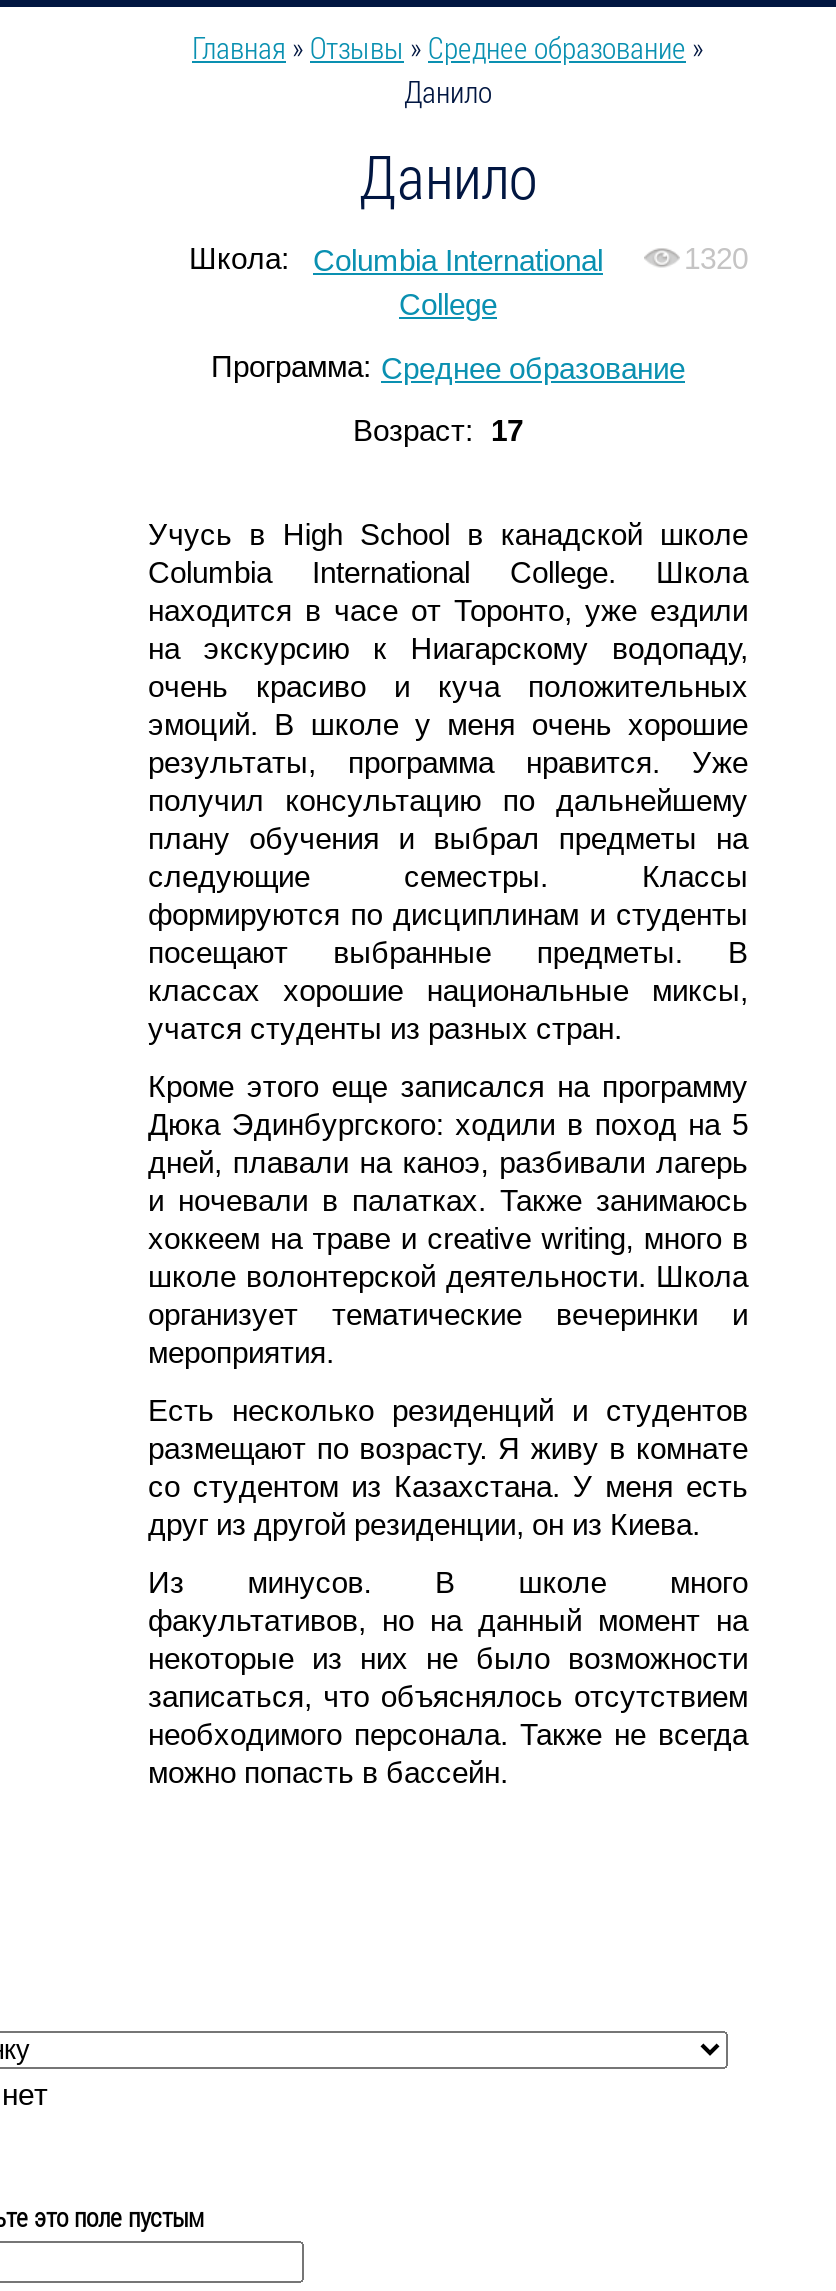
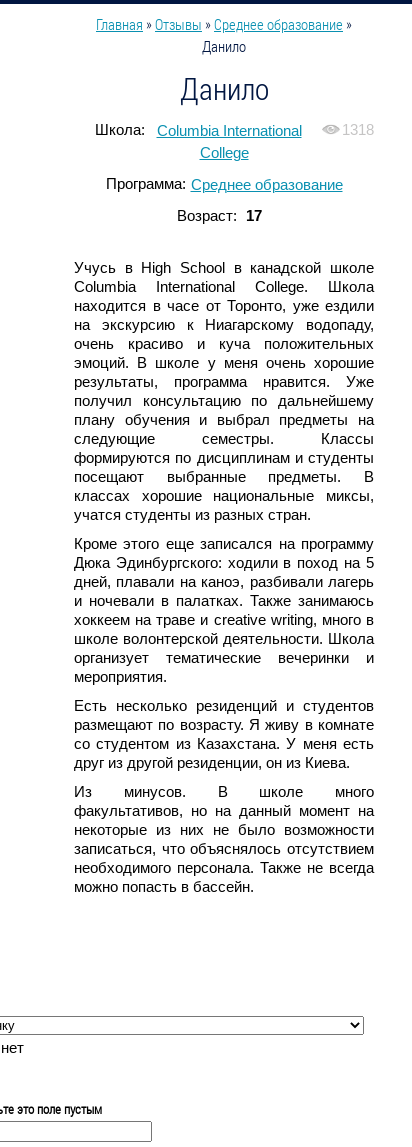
- 1320
+ 1318
